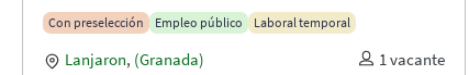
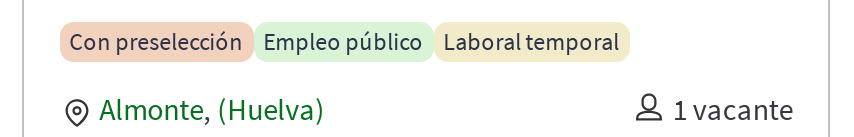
- Lanjaron, (Granada)
+ Almonte, (Huelva)
